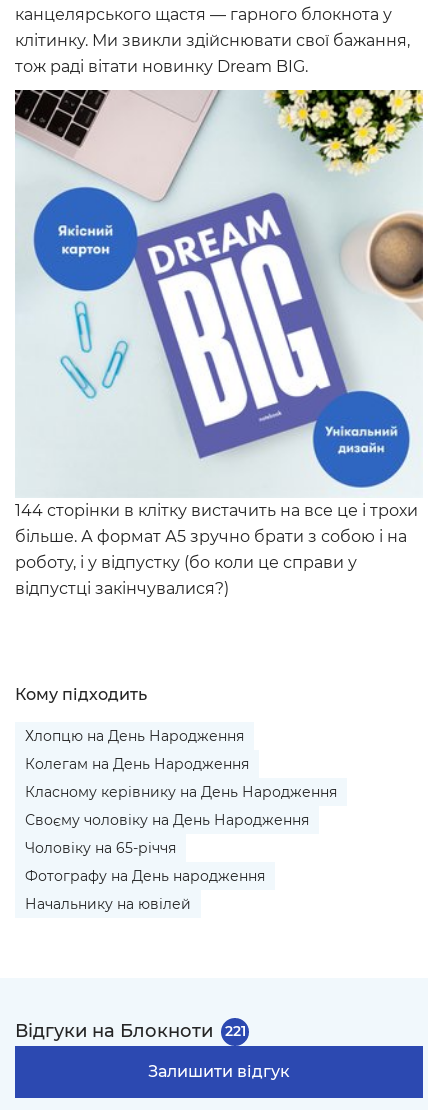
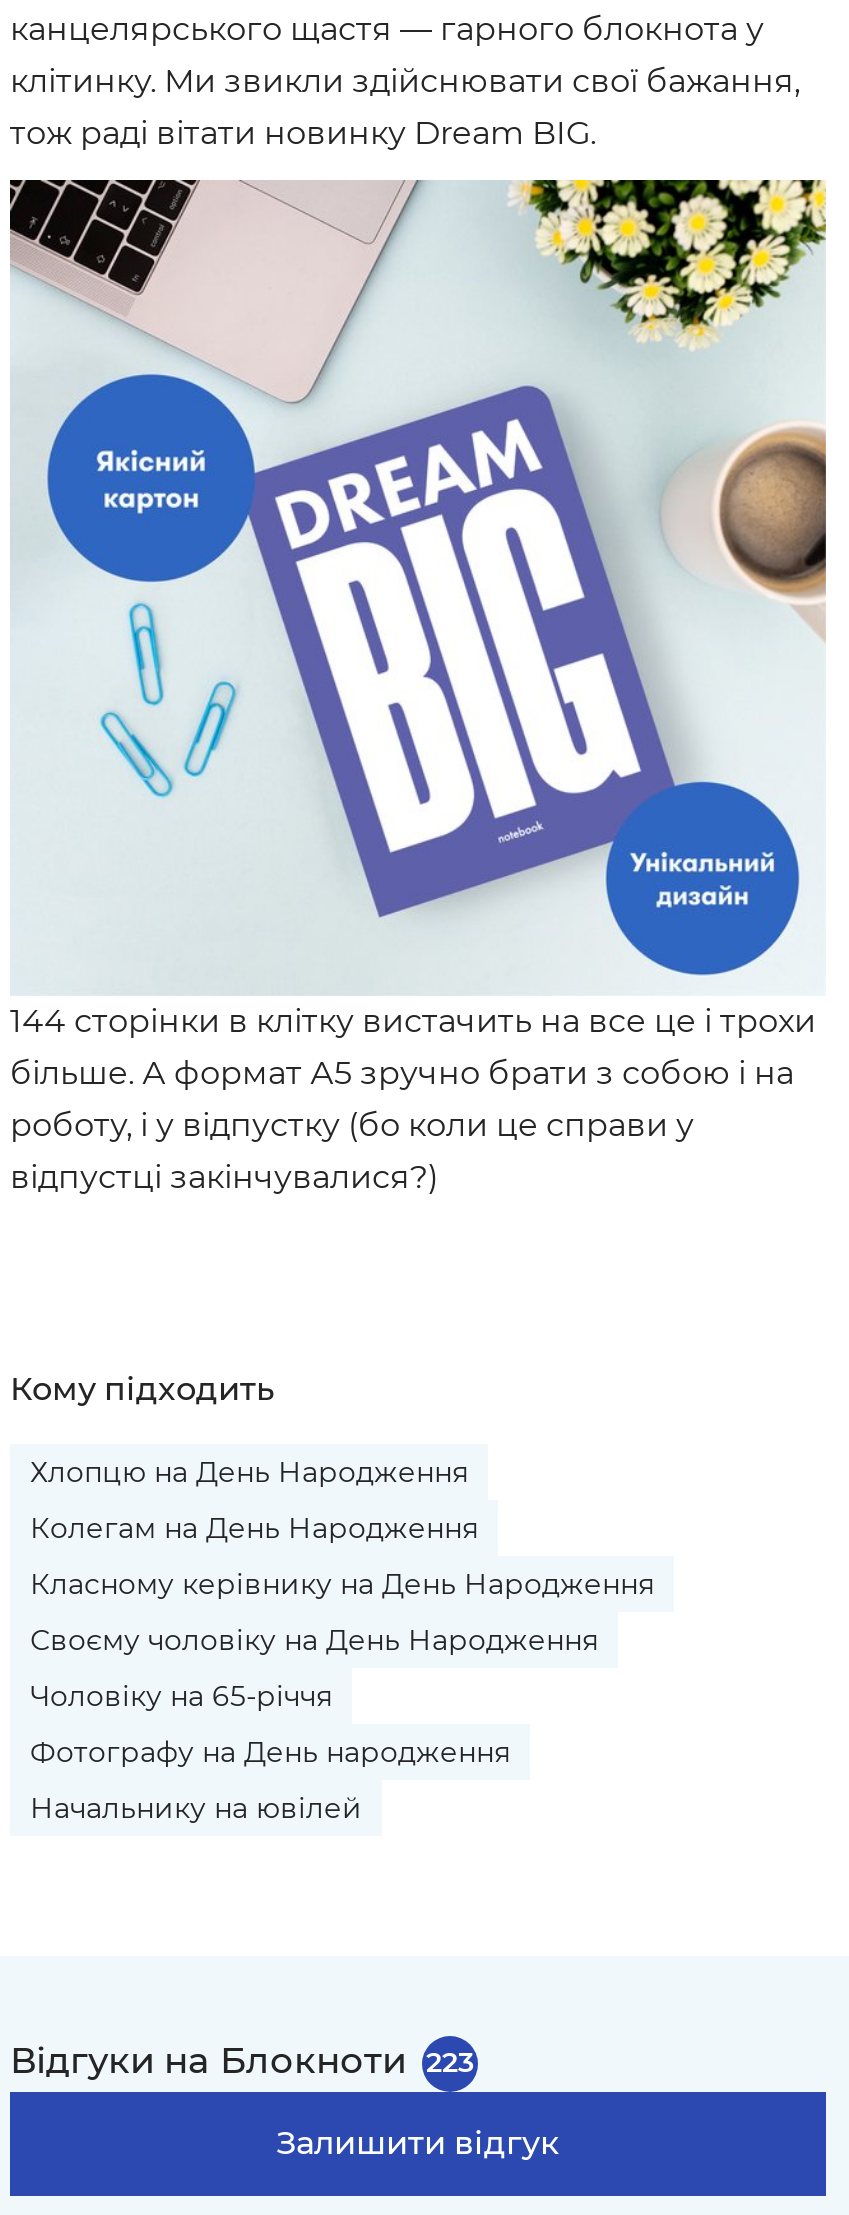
- Відгуки на Блокноти
- 221
+ Відгуки на Блокноти 223
